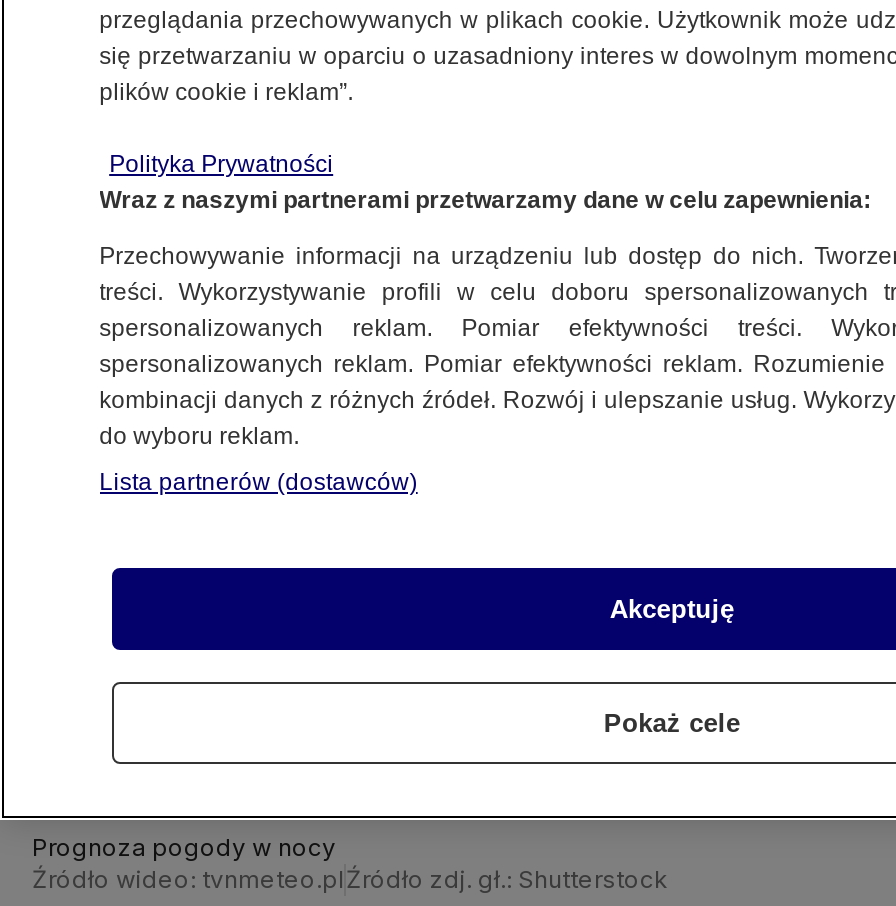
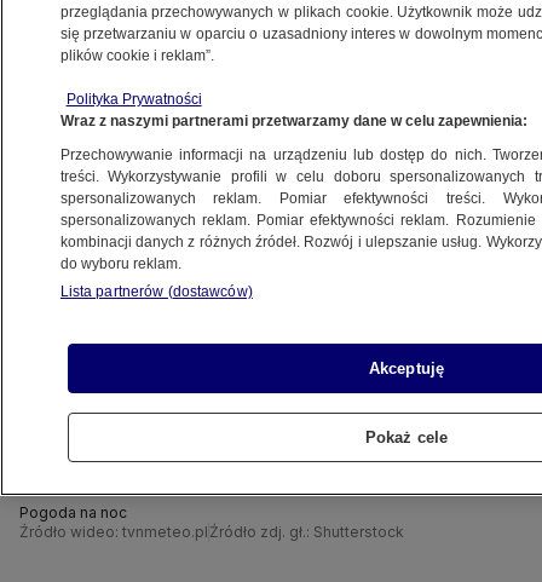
- Prognoza pogody w nocy
+ Pogoda na noc
